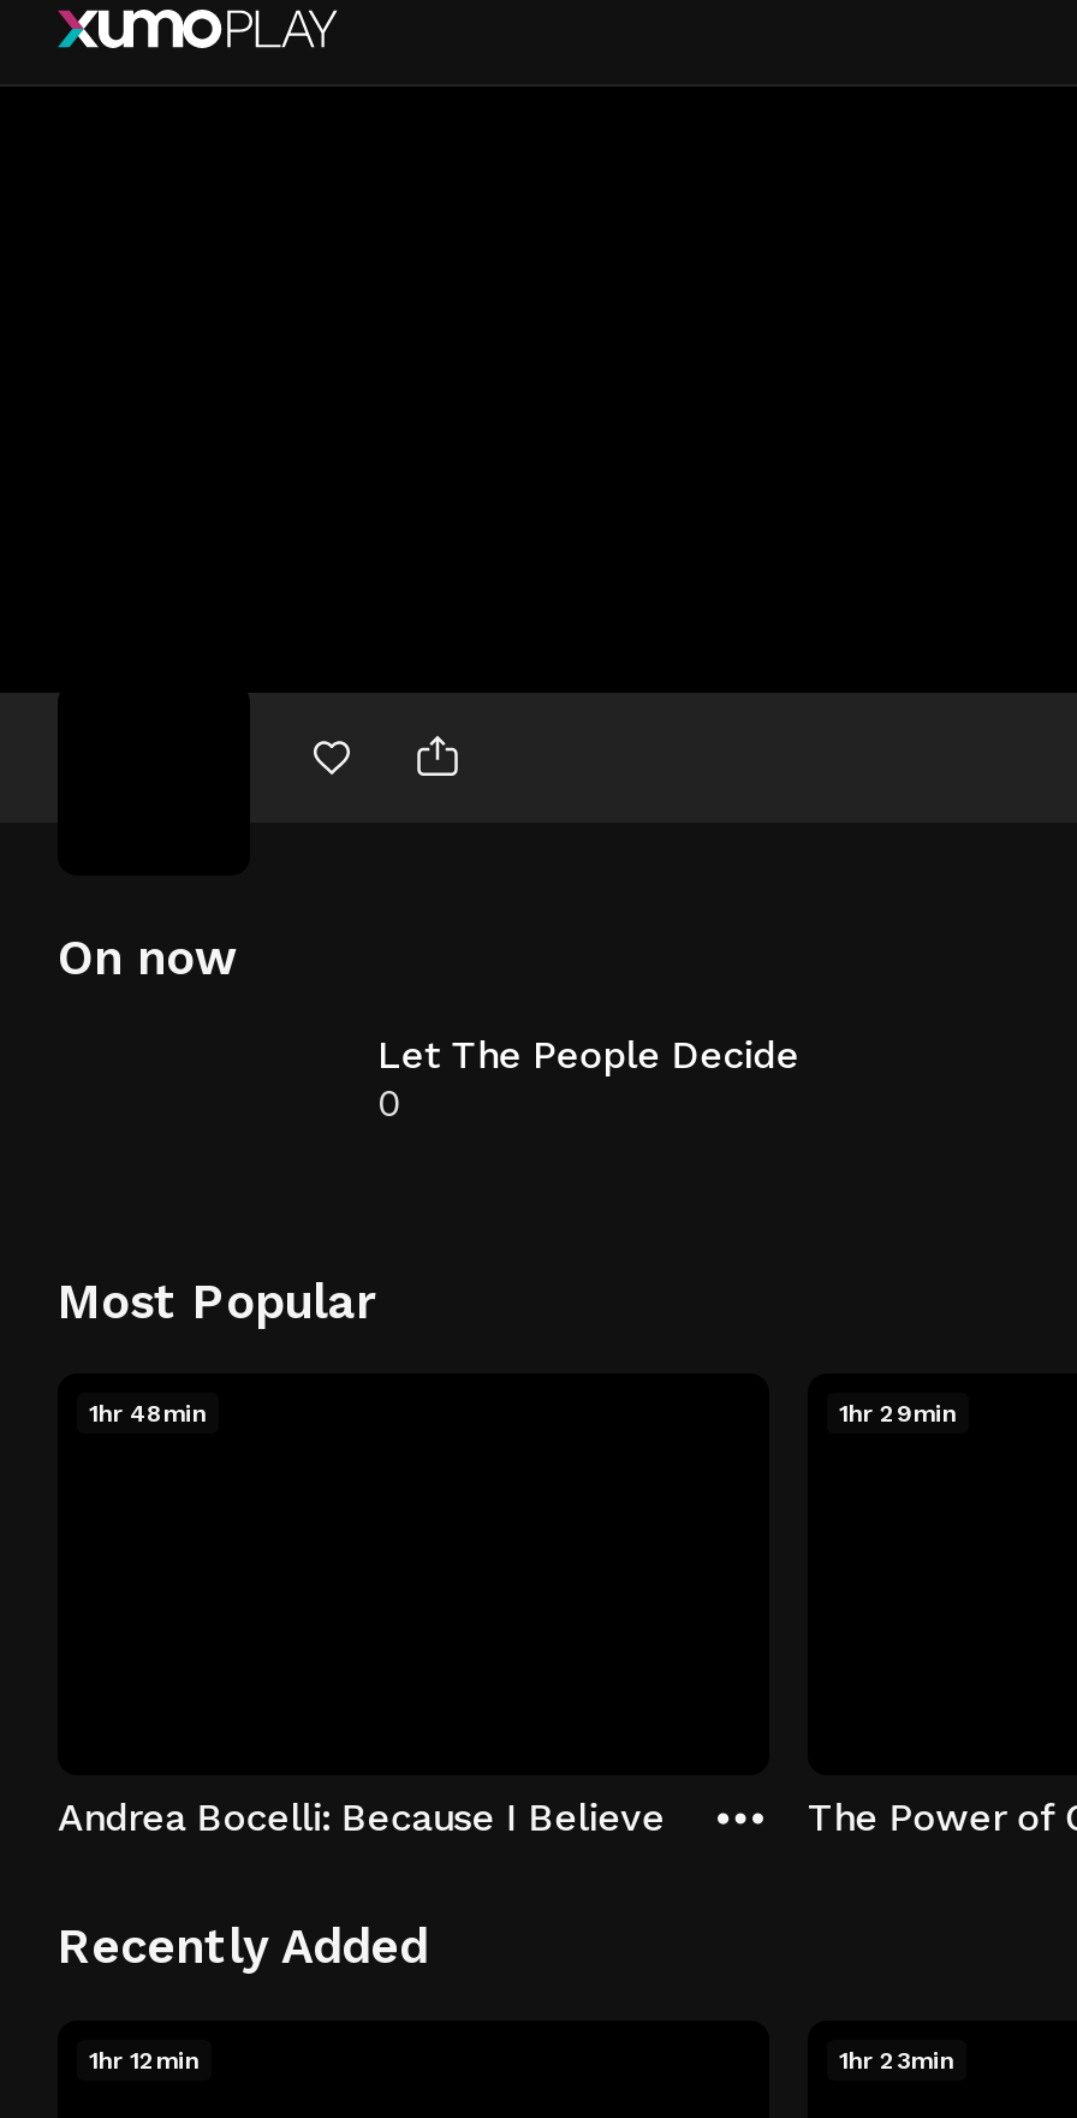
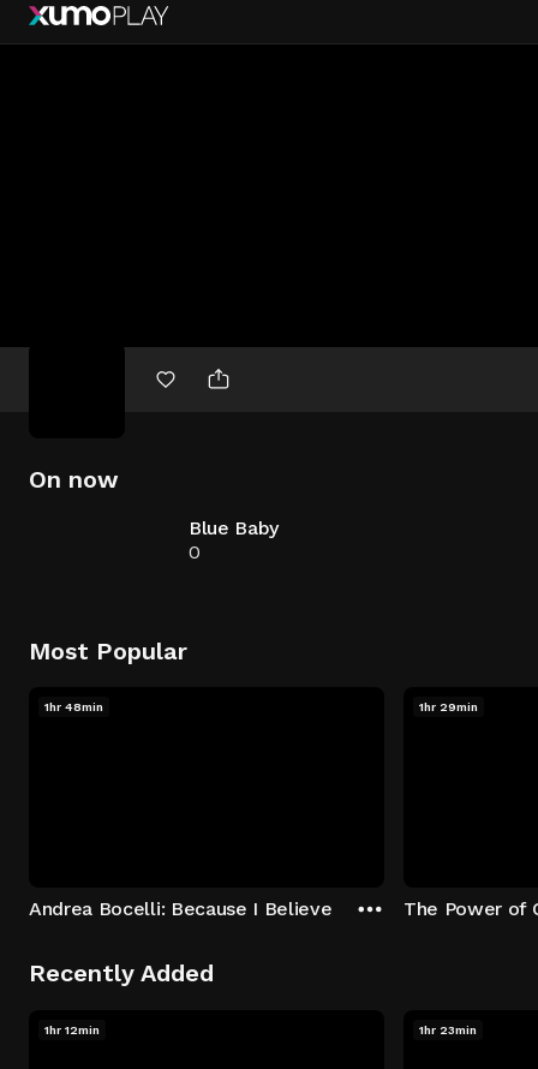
- Let The People Decide
+ Blue Baby
